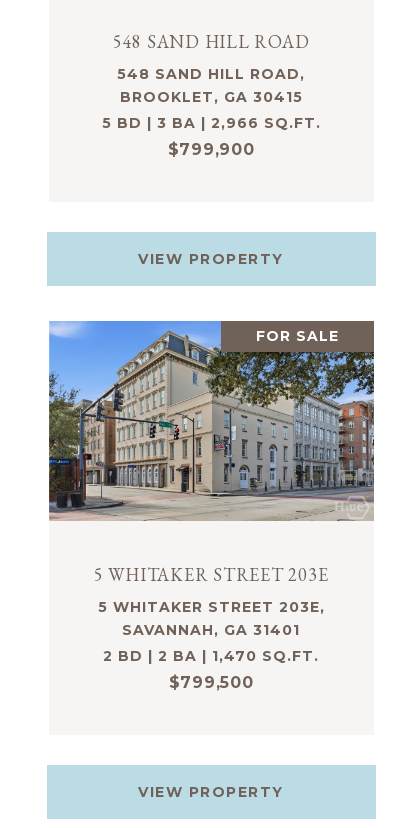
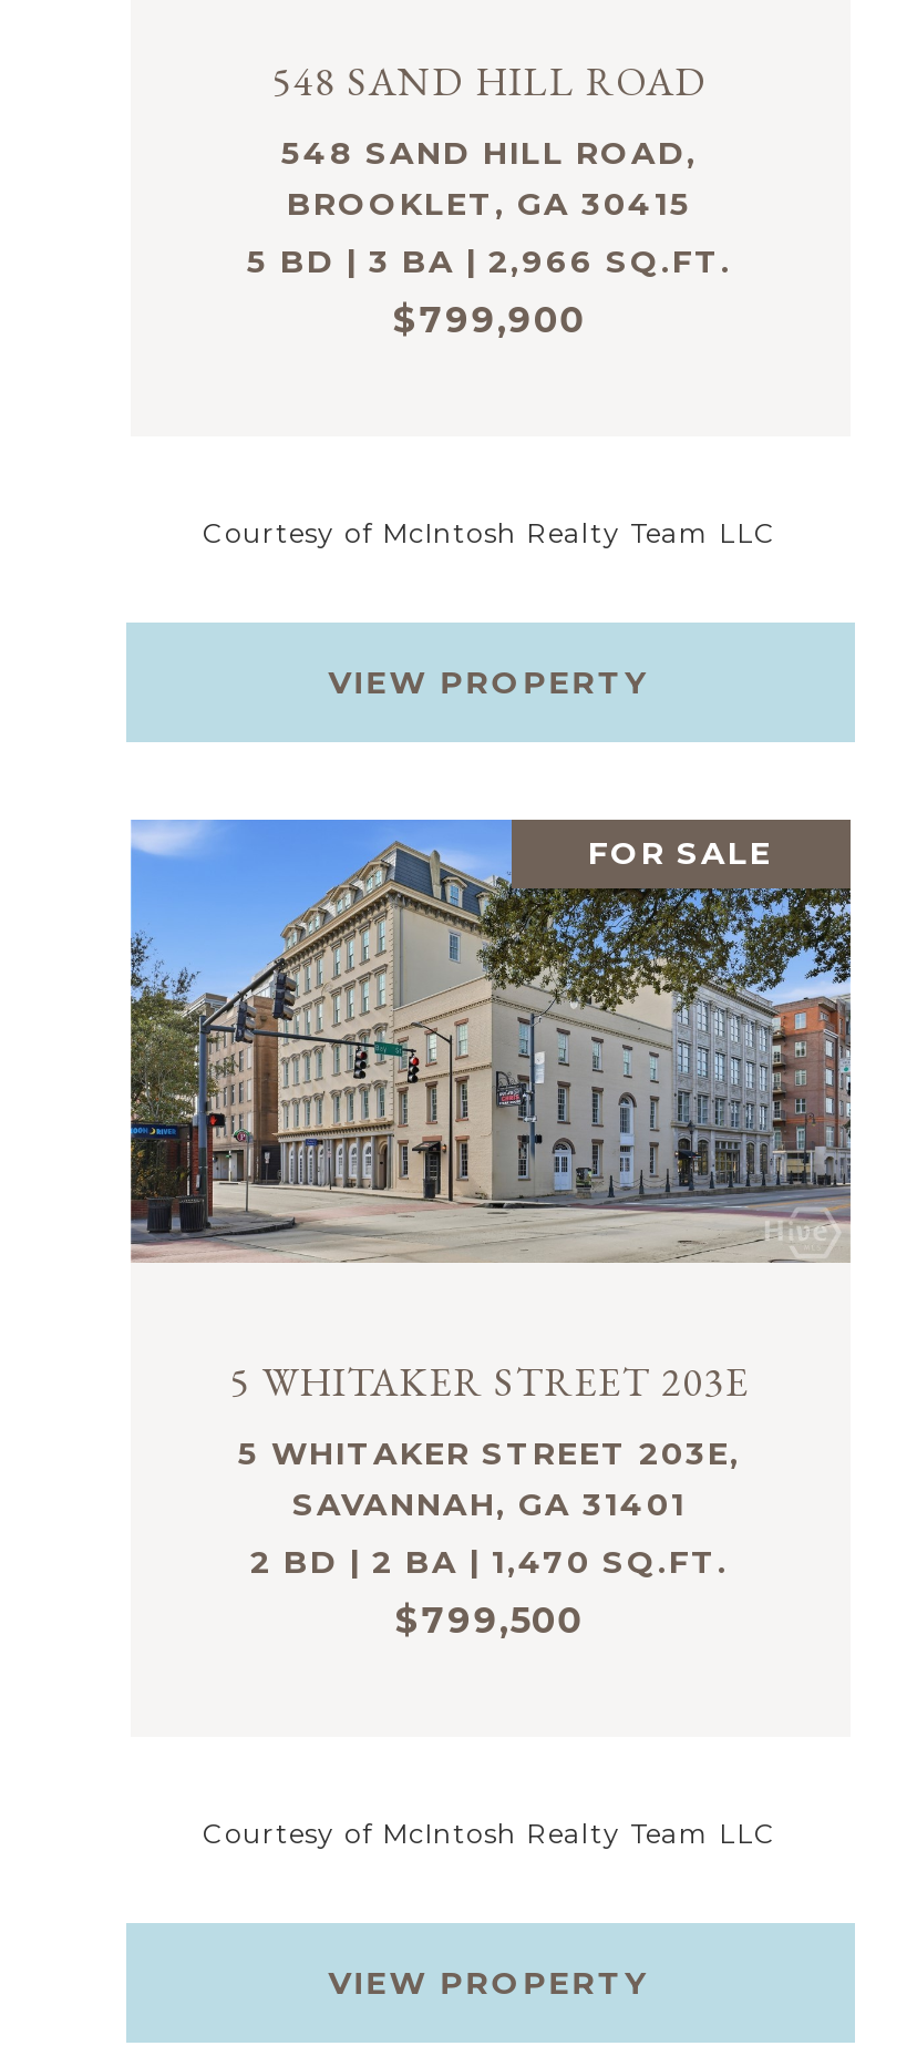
+ Courtesy of McIntosh Realty Team LLC

+ Courtesy of McIntosh Realty Team LLC
